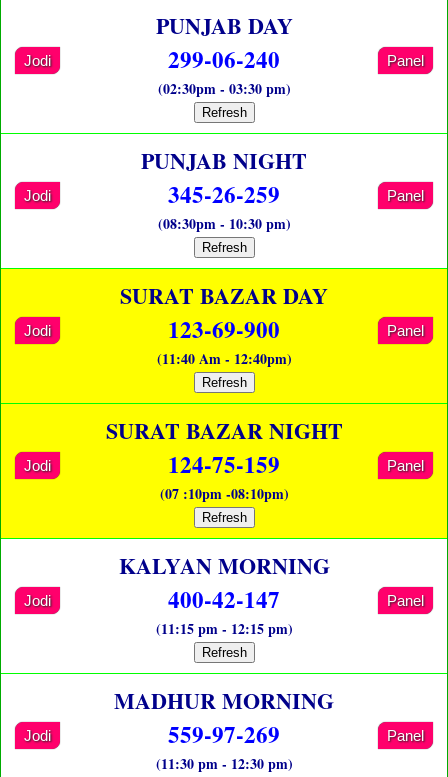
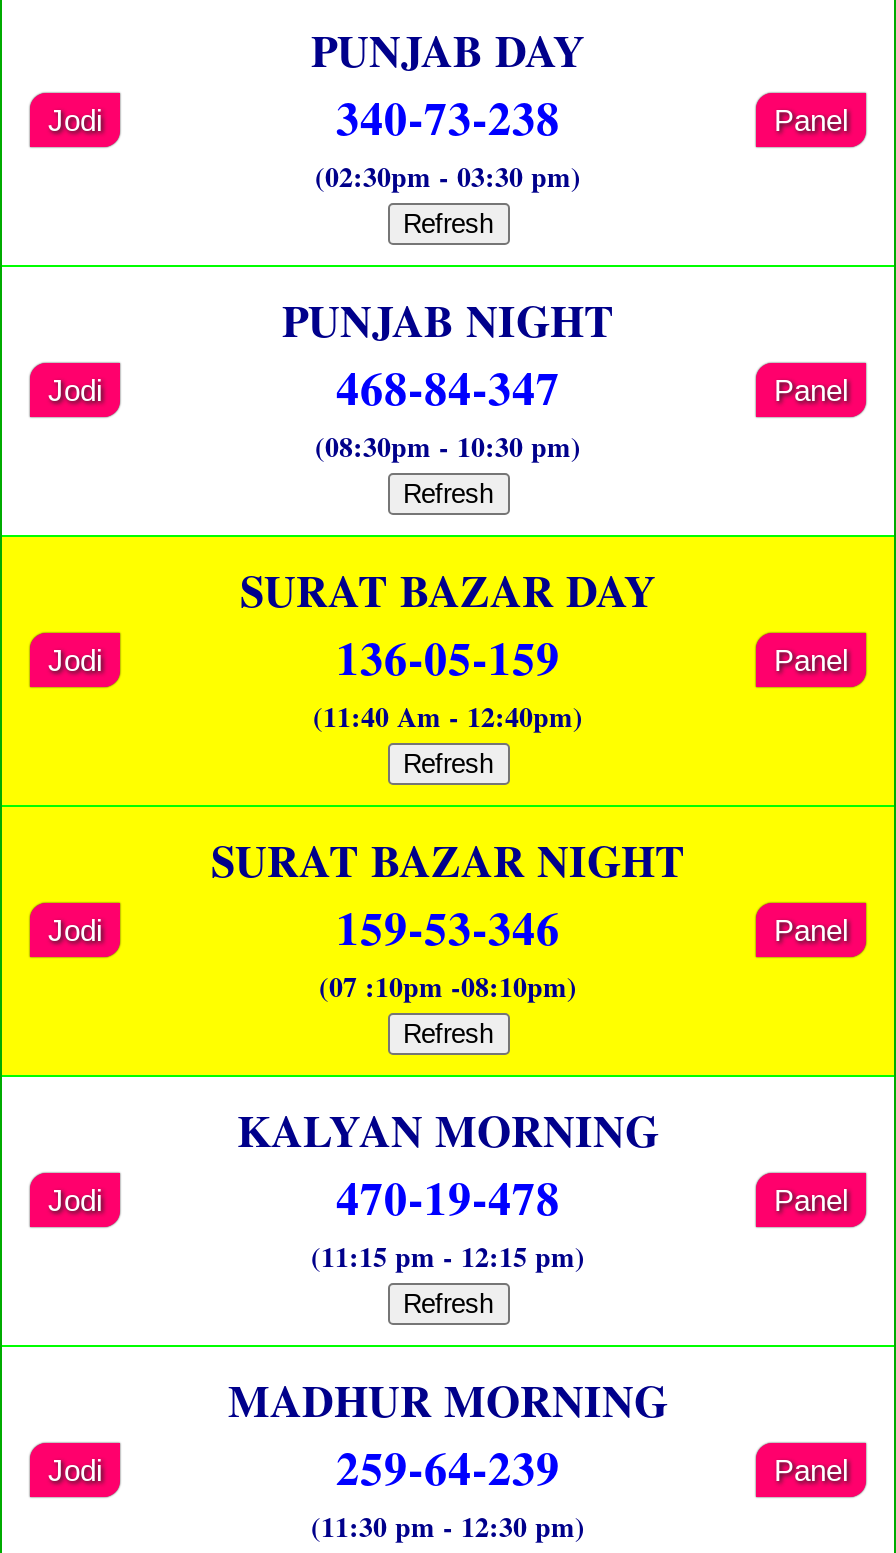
- 299-06-240
+ 340-73-238

- 345-26-259
+ 468-84-347

- 123-69-900
+ 136-05-159

- 124-75-159
+ 159-53-346

- 400-42-147
+ 470-19-478

- 559-97-269
+ 259-64-239
